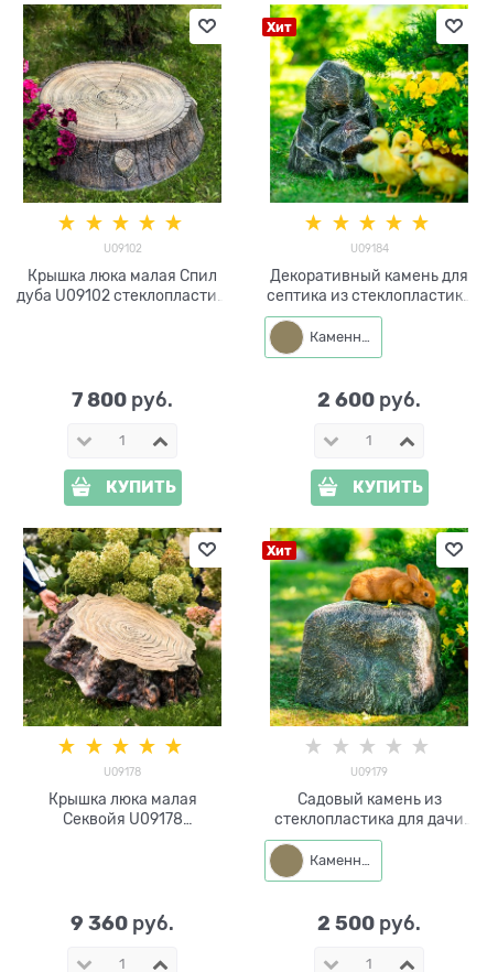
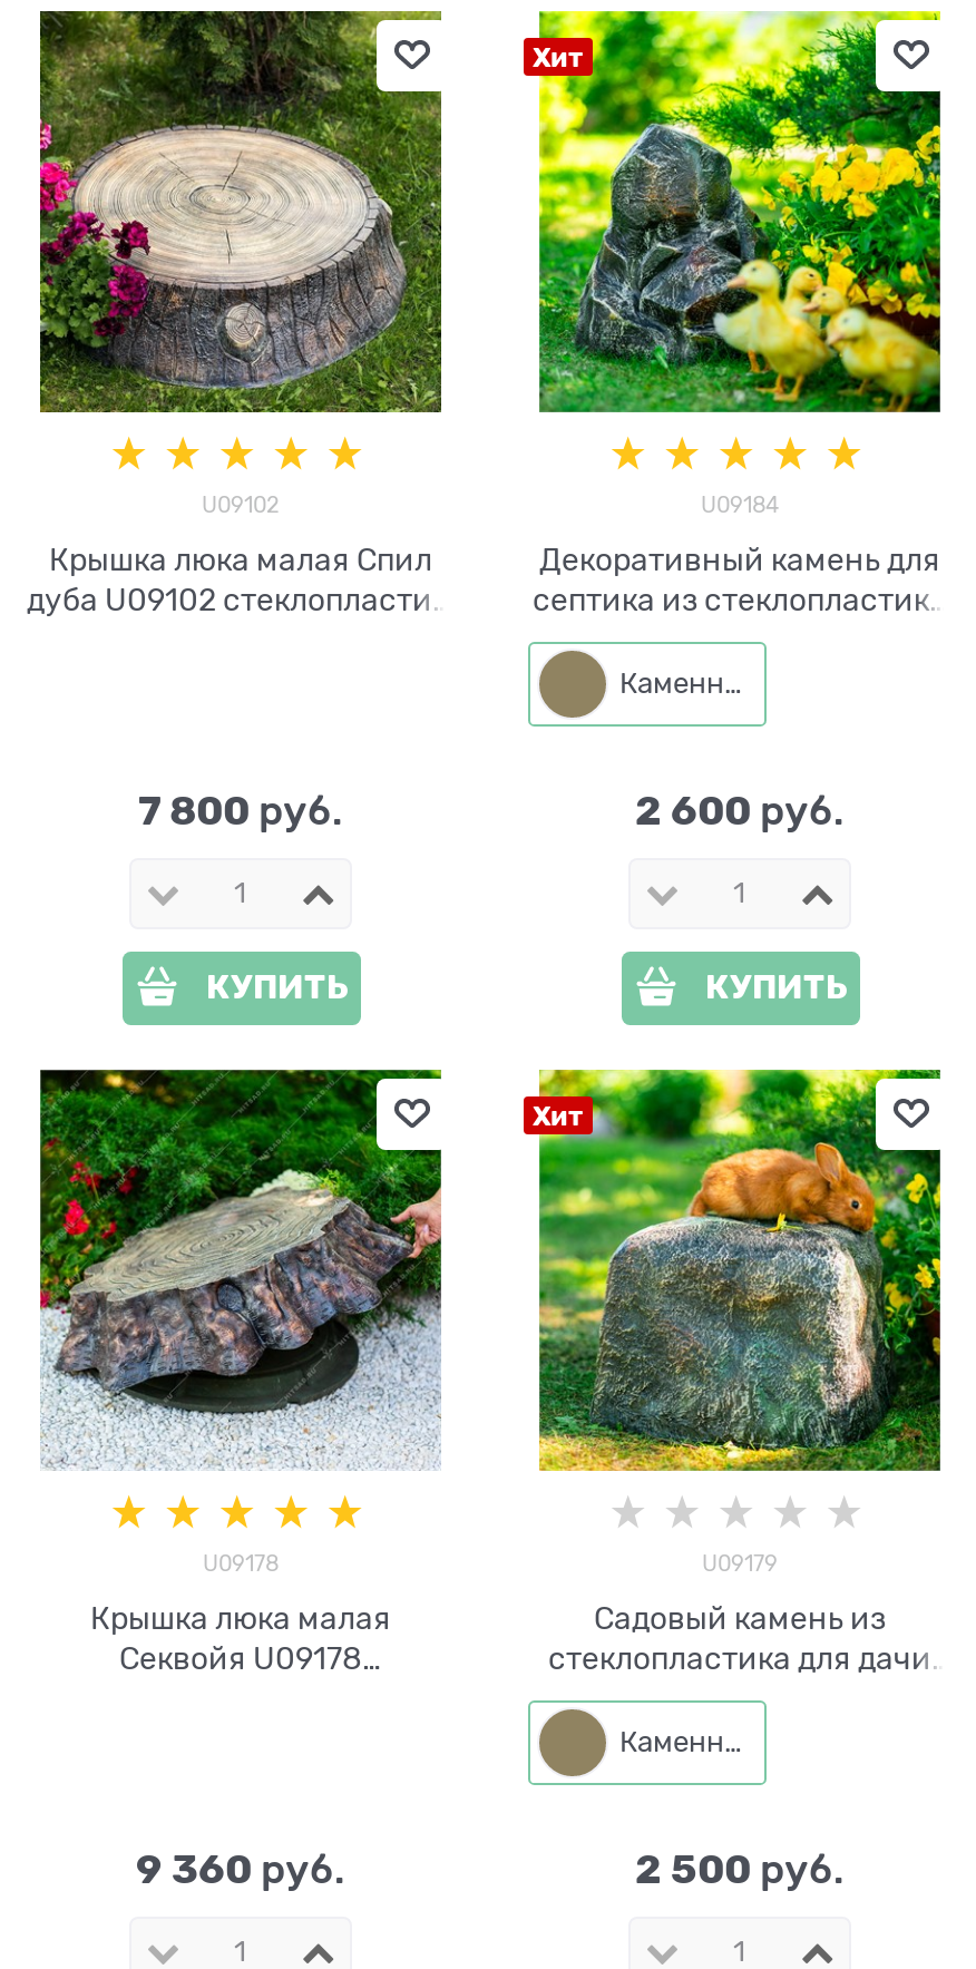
- [image]
+ [image]
